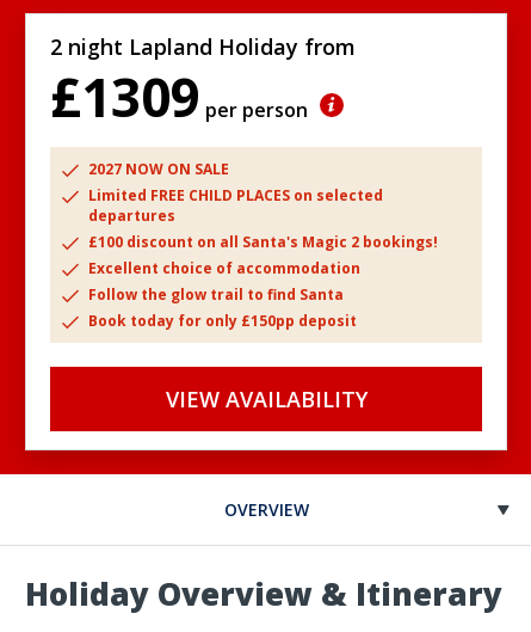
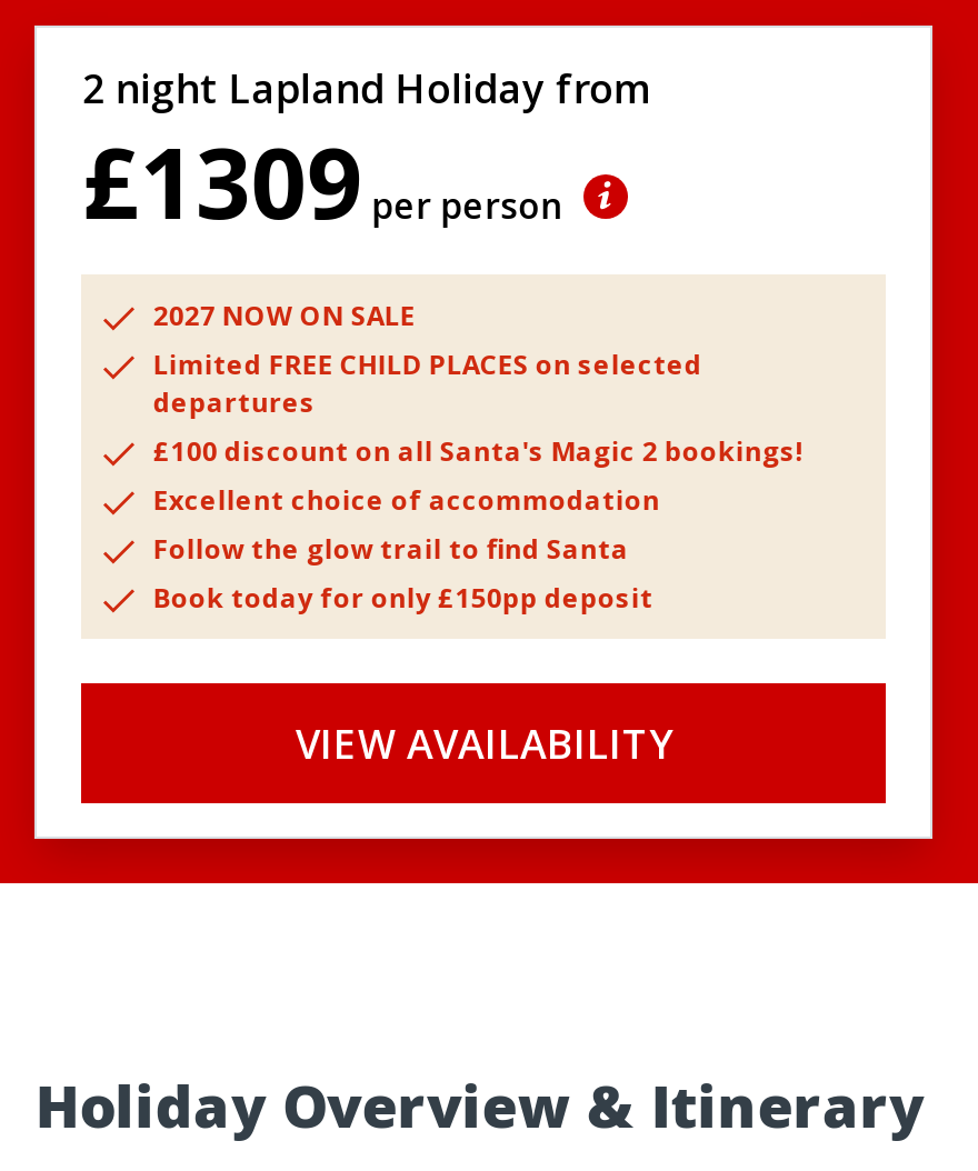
- OVERVIEW
